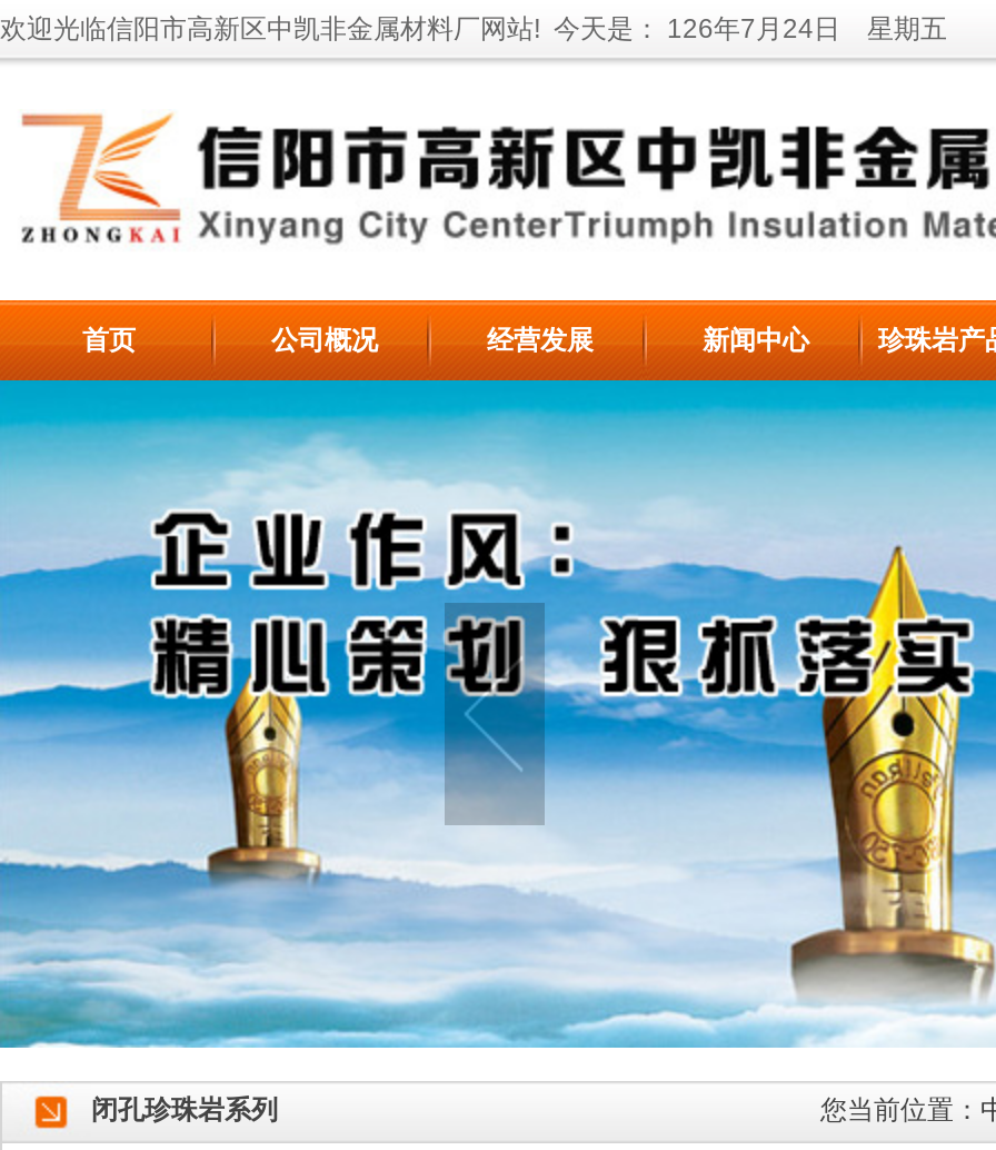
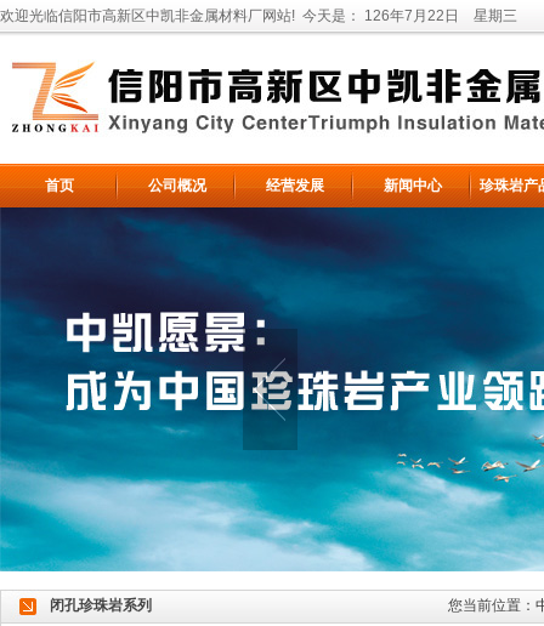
- 欢迎光临信阳市高新区中凯非金属材料厂网站! 今天是：126年7月24日 星期五
+ 欢迎光临信阳市高新区中凯非金属材料厂网站! 今天是：126年7月22日 星期三

- [image]
+ [image]
